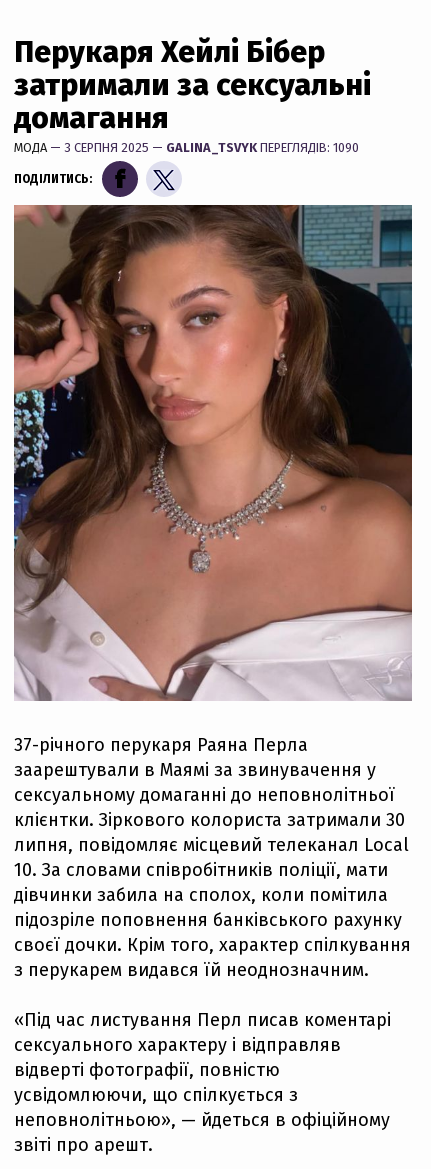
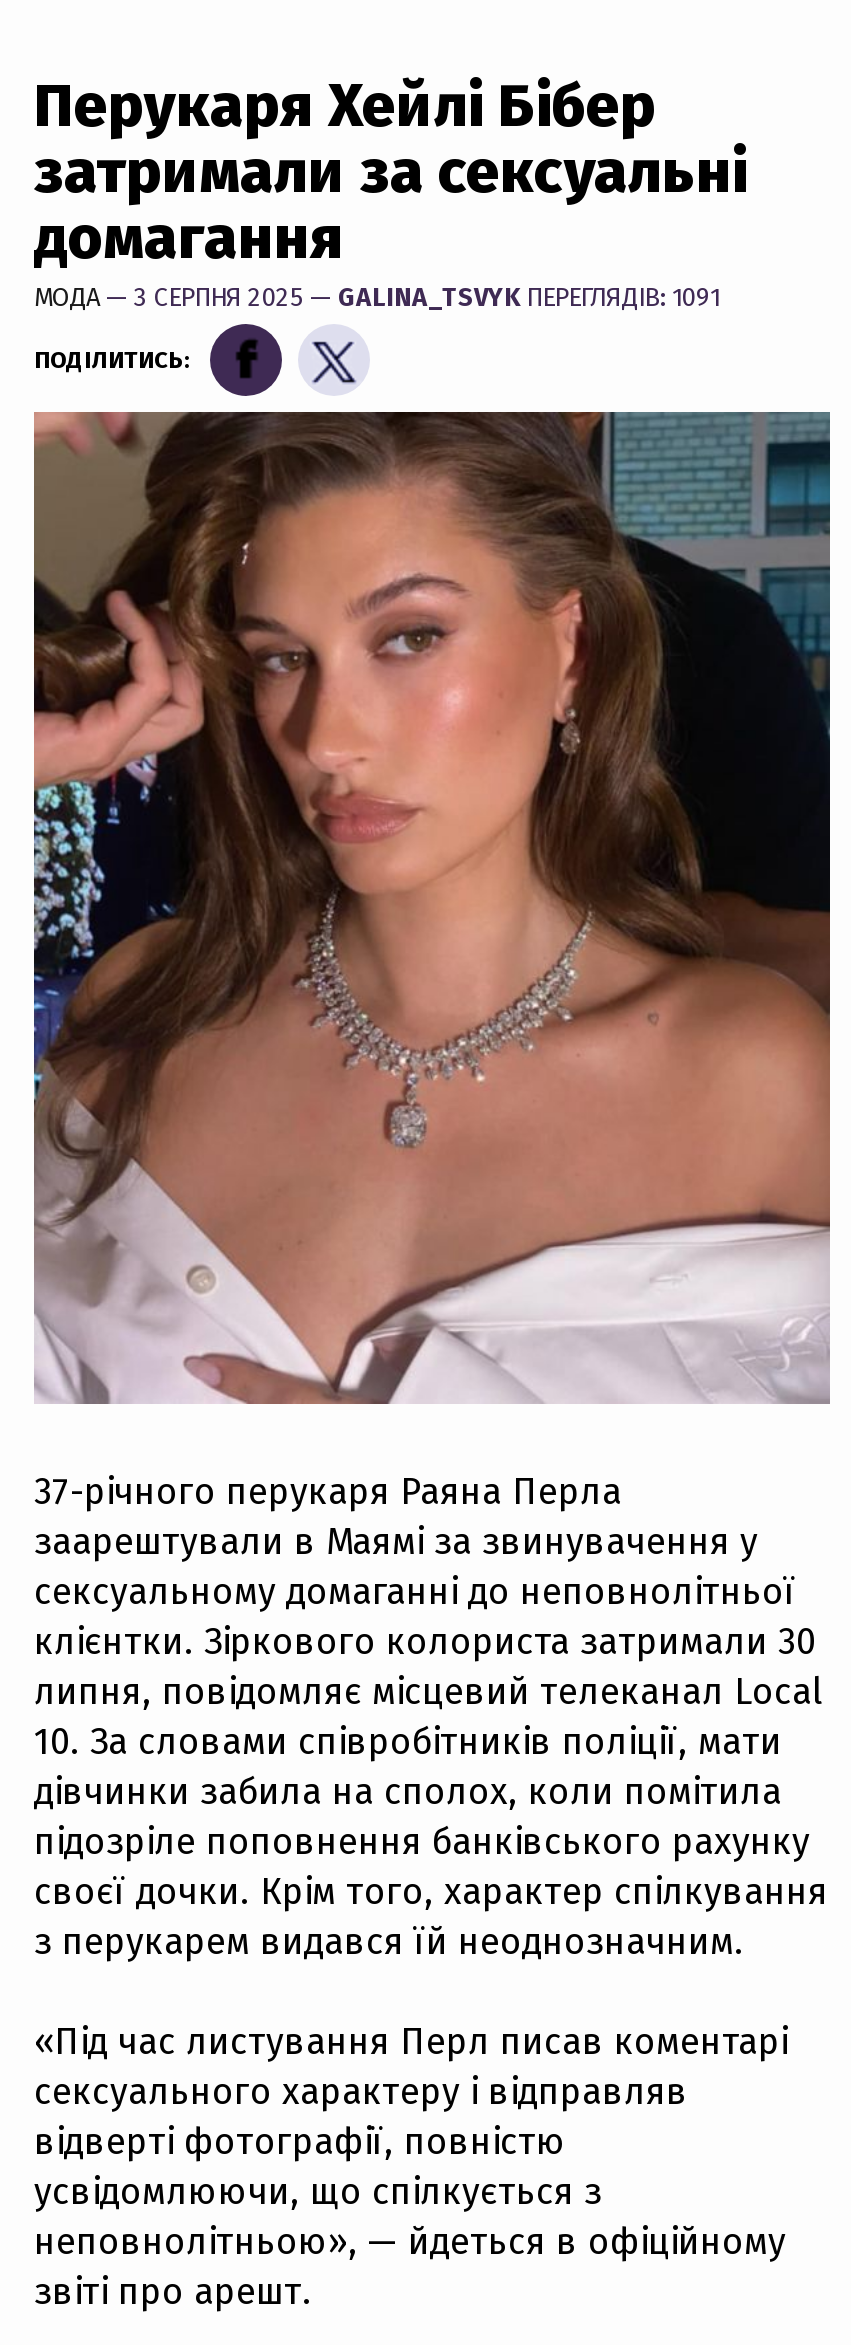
- МОДА — 3 СЕРПНЯ 2025 — GALINA_TSVYK ПЕРЕГЛЯДІВ: 1090
+ МОДА — 3 СЕРПНЯ 2025 — GALINA_TSVYK ПЕРЕГЛЯДІВ: 1091
